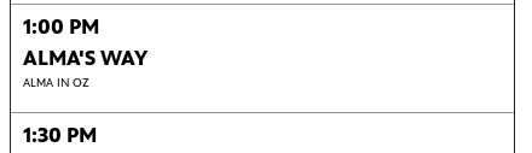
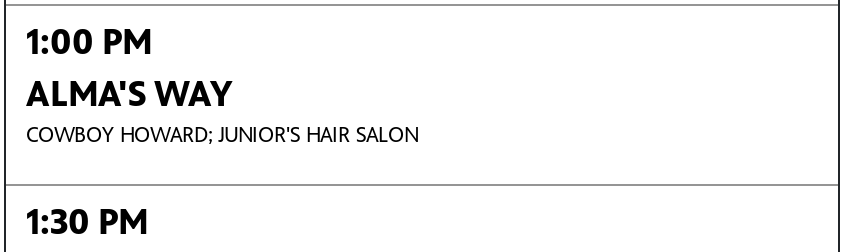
- ALMA IN OZ
+ COWBOY HOWARD; JUNIOR'S HAIR SALON
